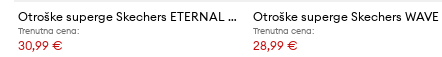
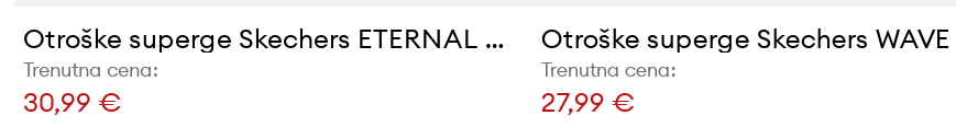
- 28,99 €
+ 27,99 €
